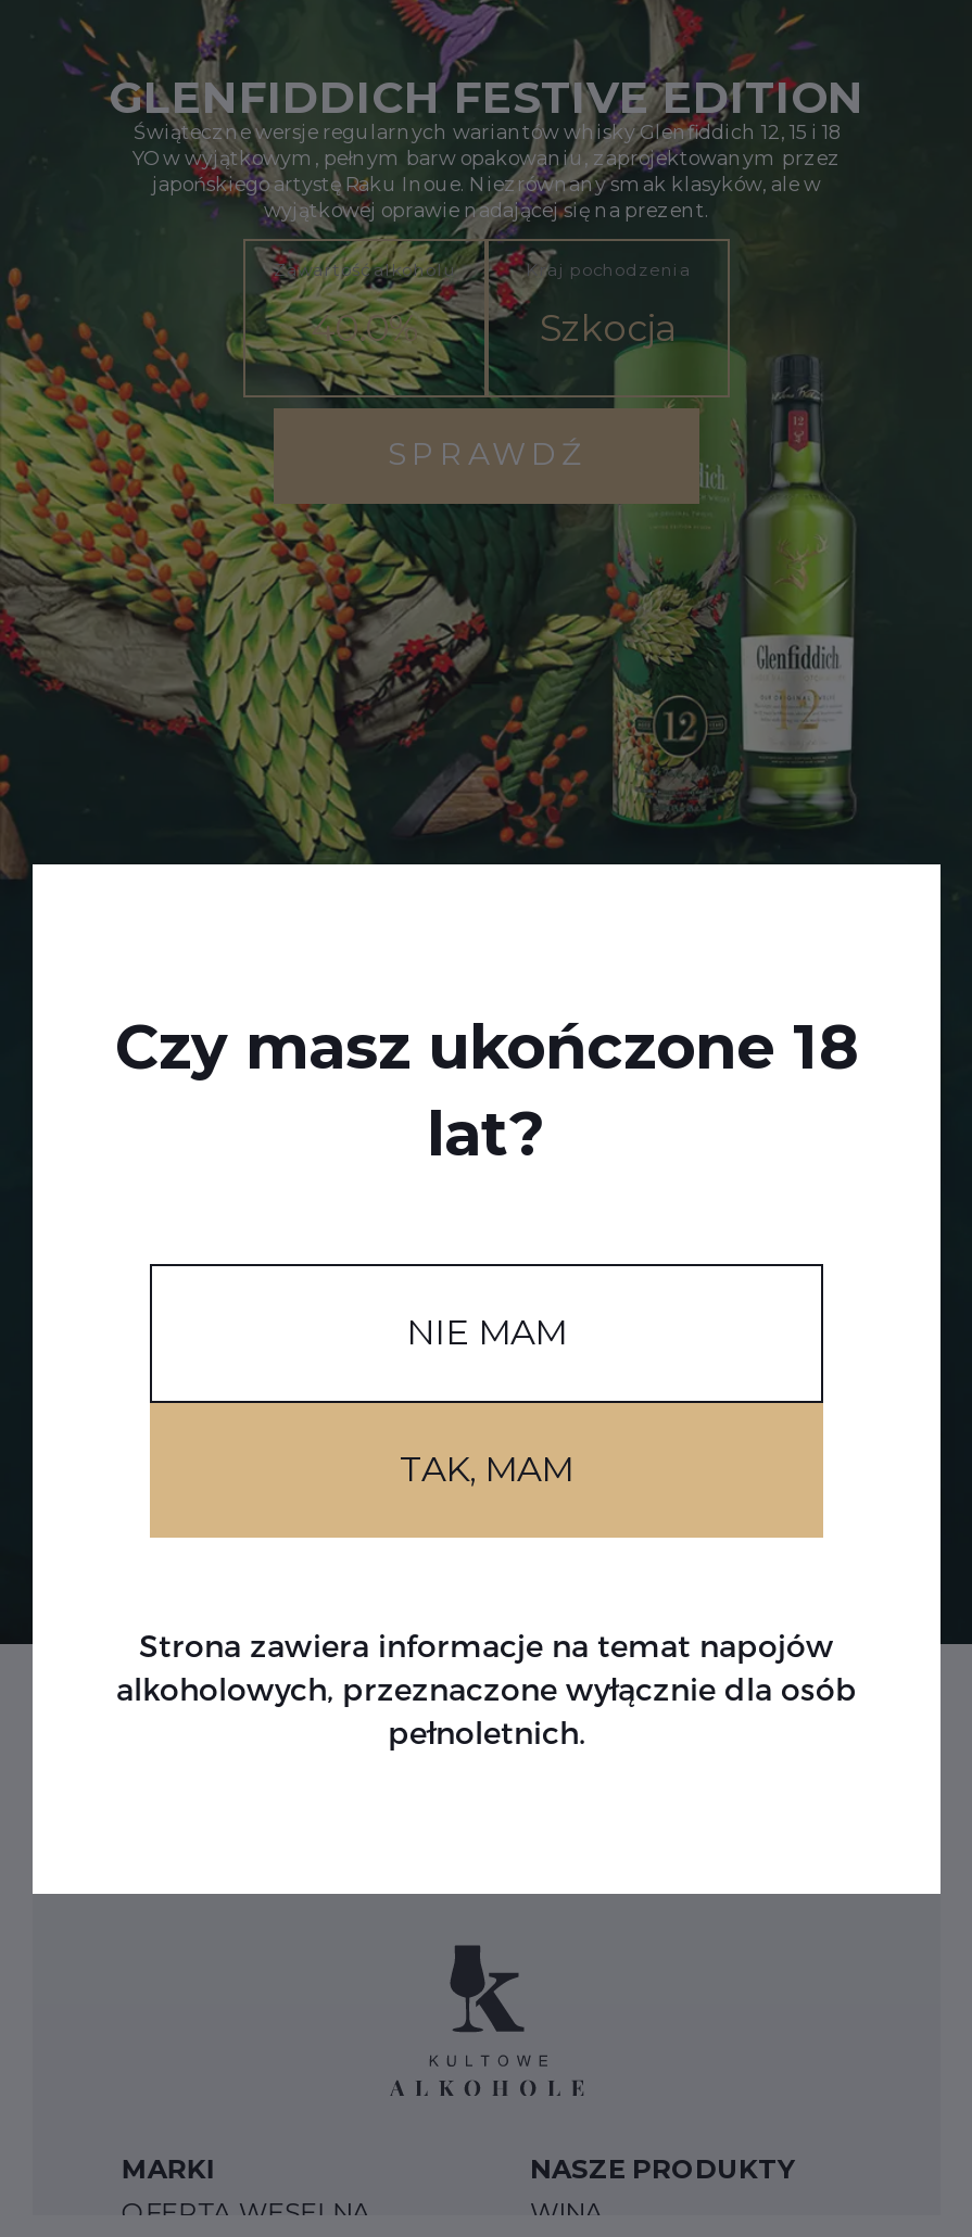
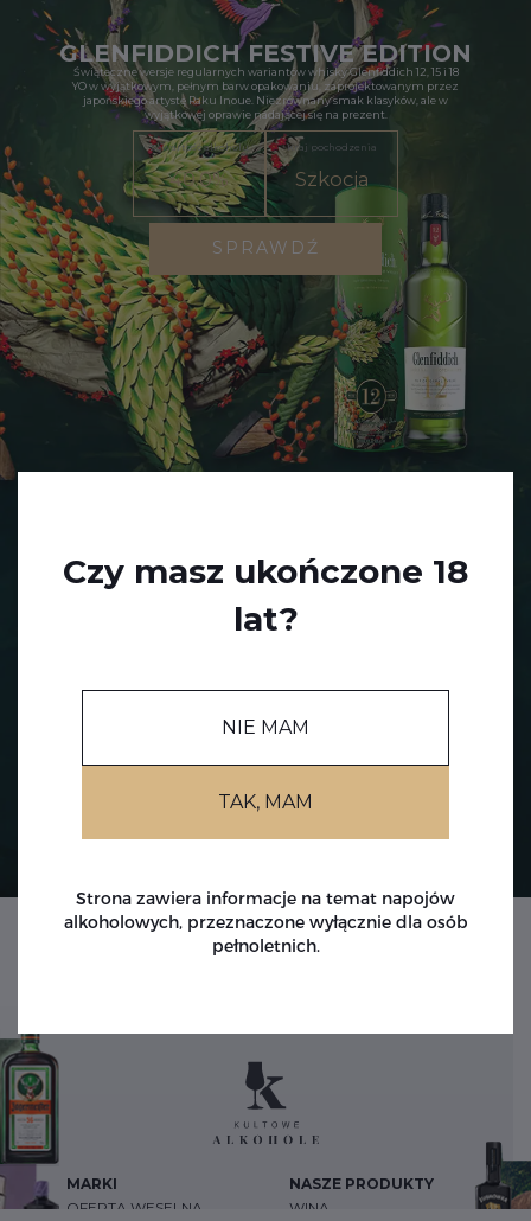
+ [image]

+ [image]
